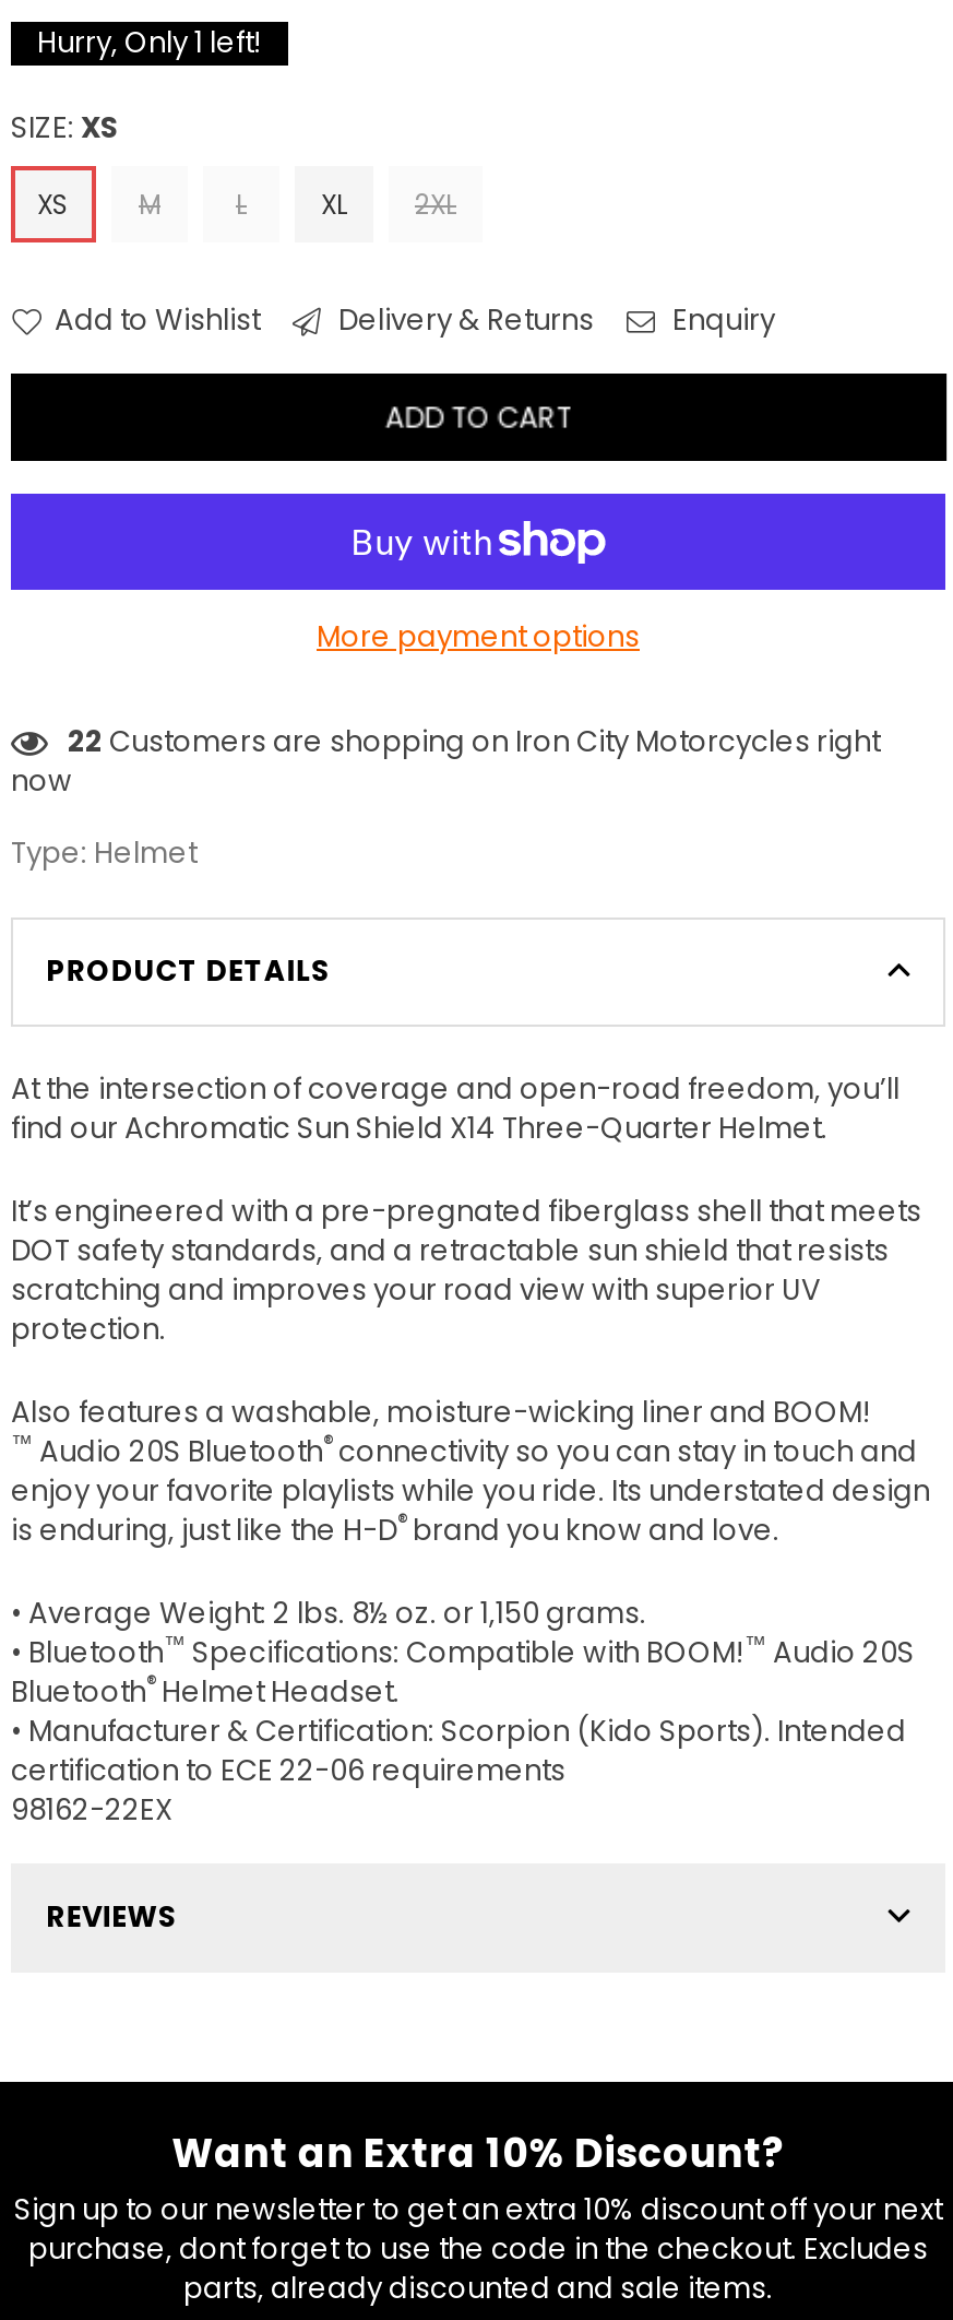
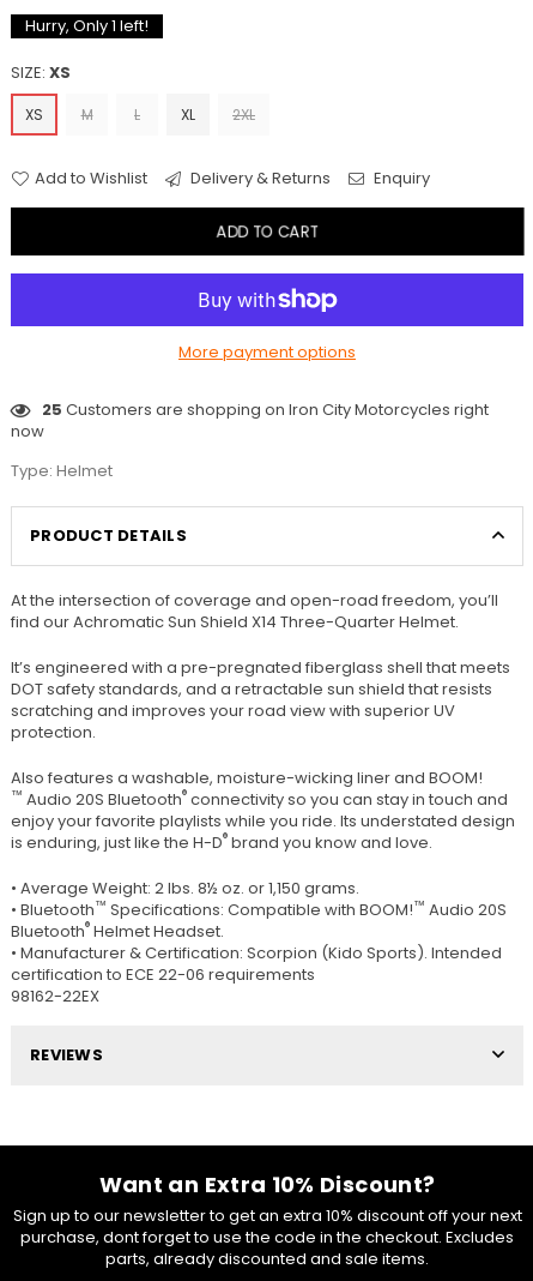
- 22 Customers are shopping on Iron City Motorcycles right
+ 25 Customers are shopping on Iron City Motorcycles right
